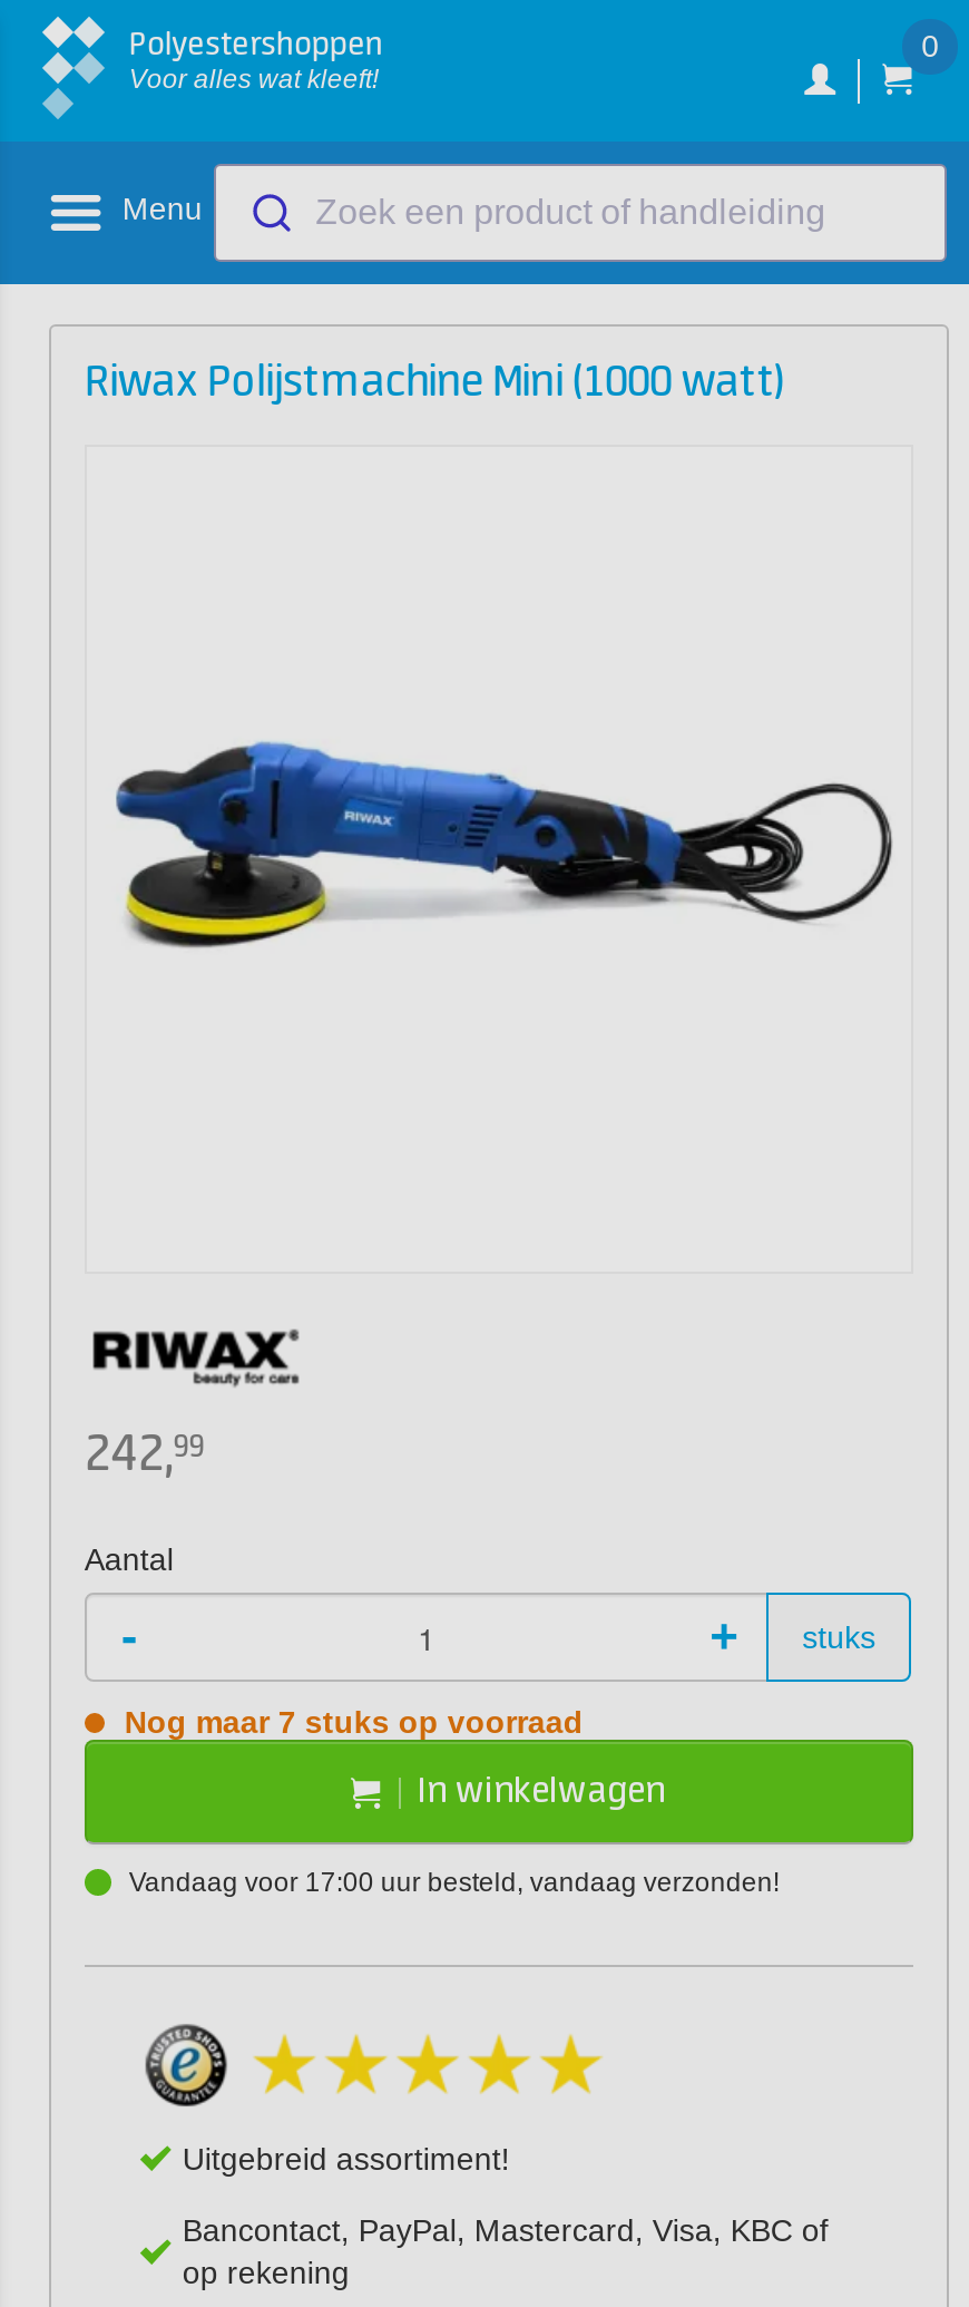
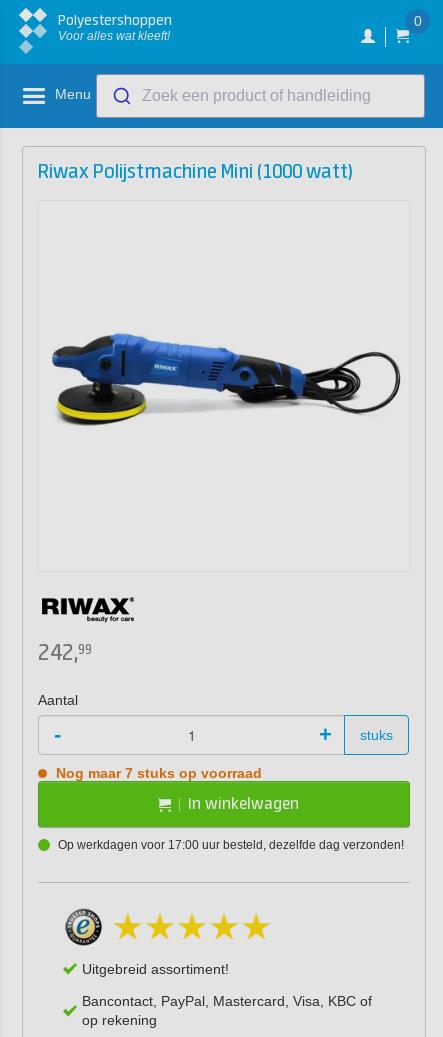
- Vandaag voor 17:00 uur besteld, vandaag verzonden!
+ Op werkdagen voor 17:00 uur besteld, dezelfde dag verzonden!
